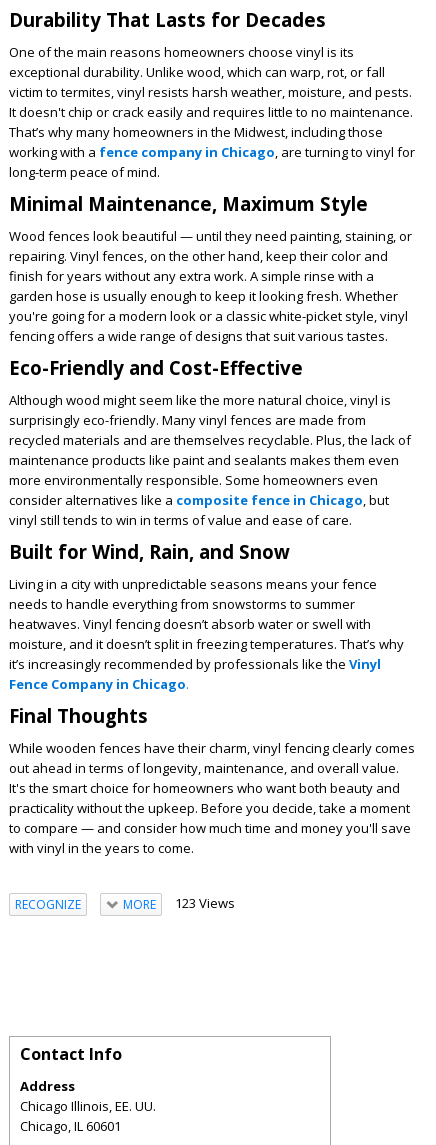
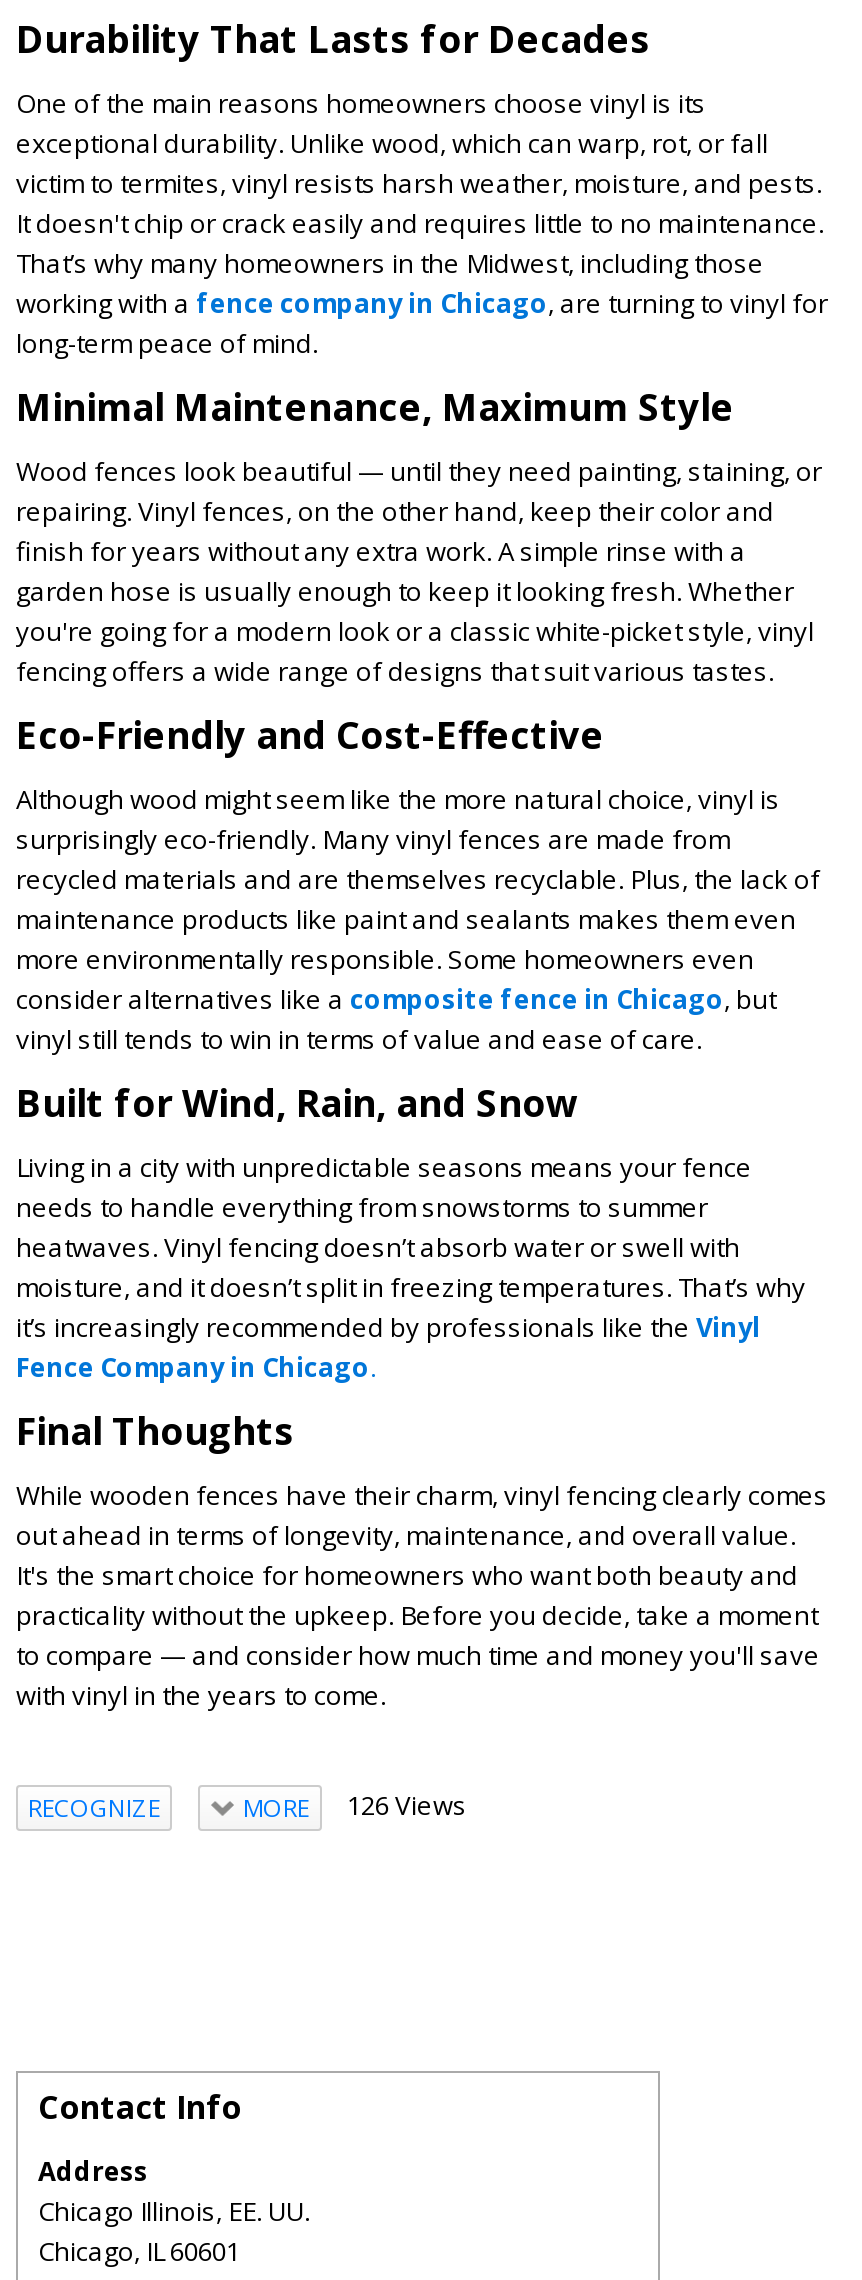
- MORE 123 Views
+ MORE 126 Views
